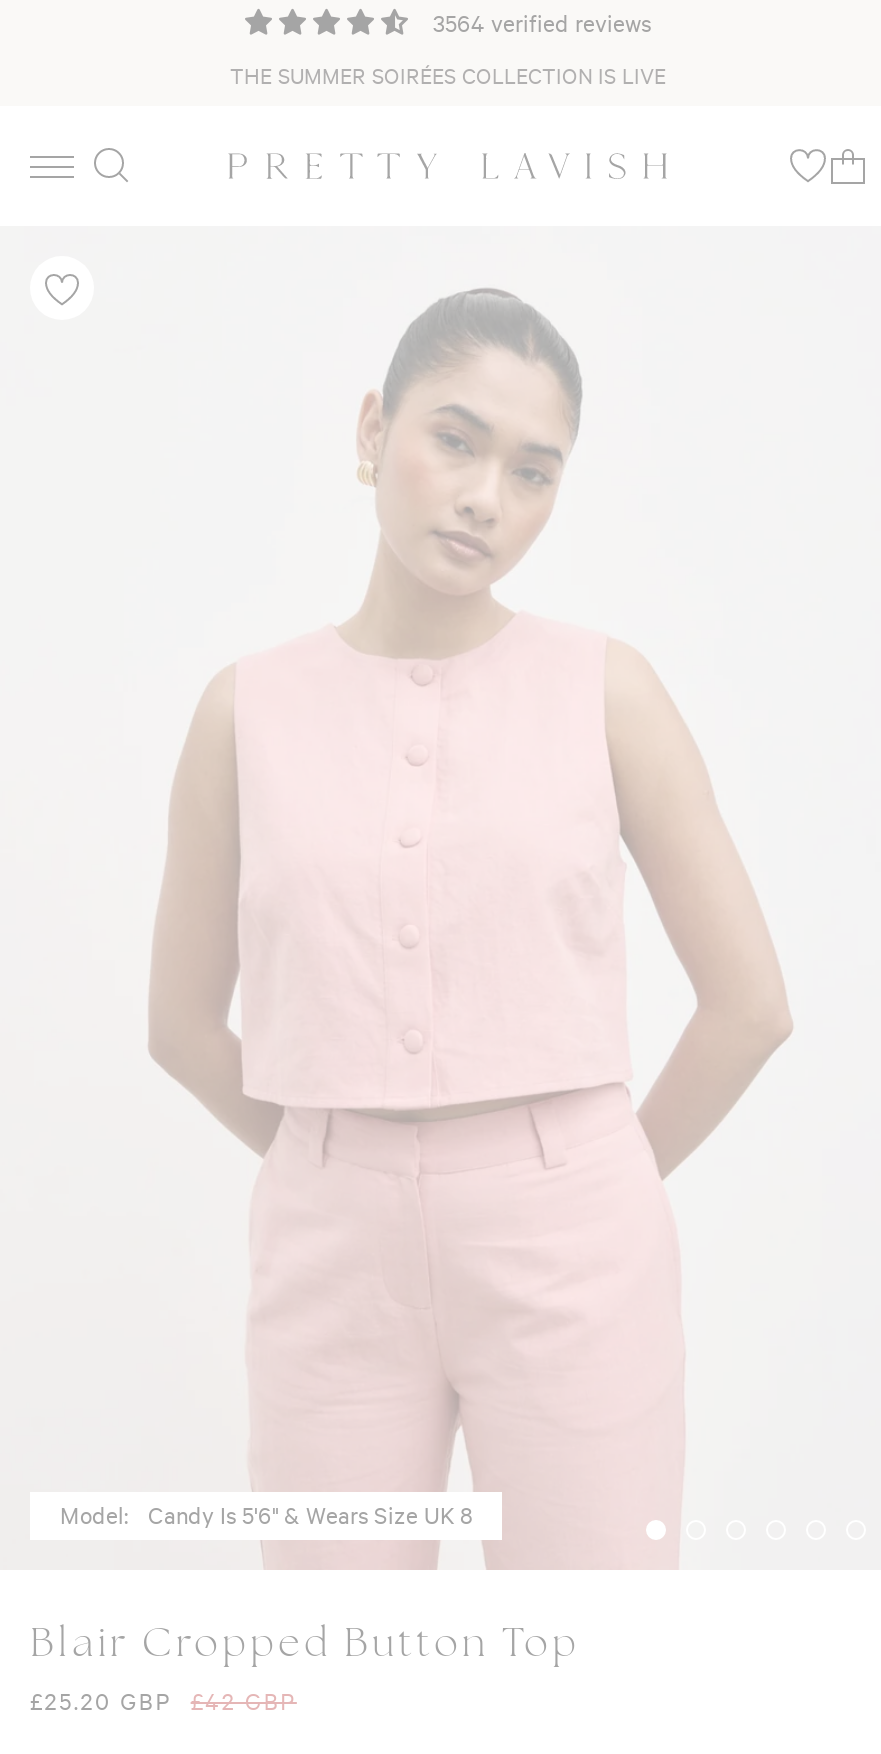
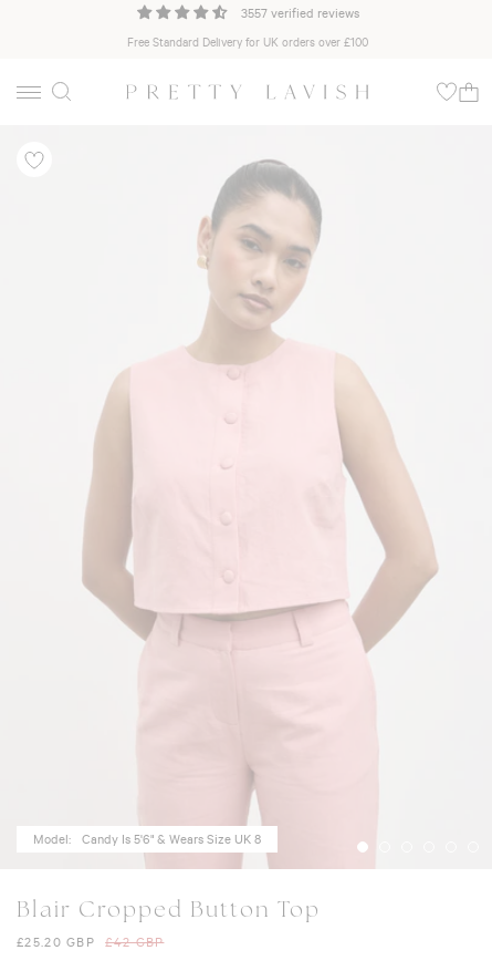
- 3564 verified reviews
+ 3557 verified reviews

- THE SUMMER SOIRÉES COLLECTION IS LIVE
+ Free Standard Delivery for UK orders over £100
